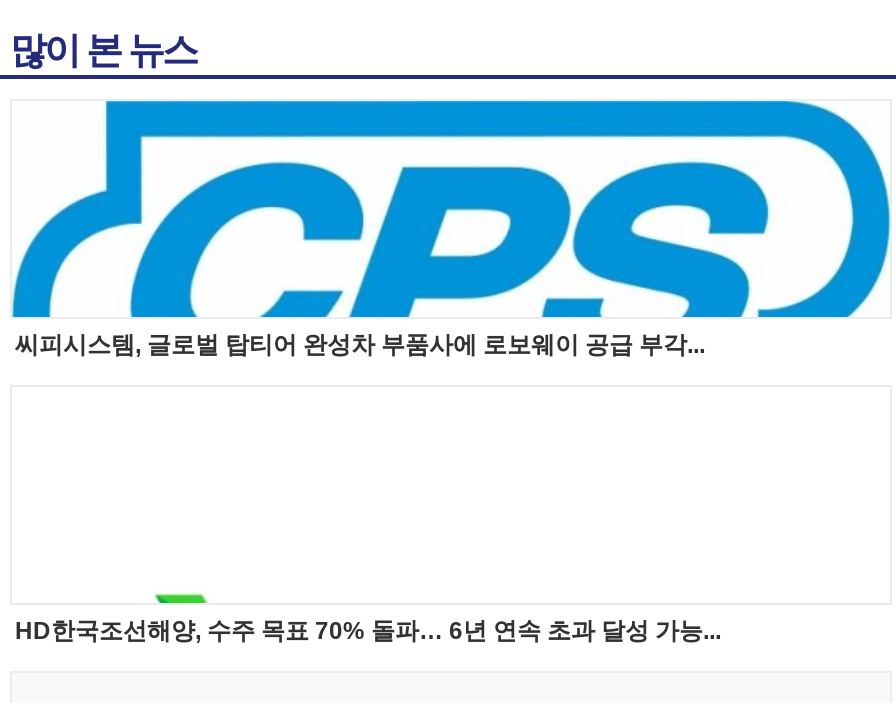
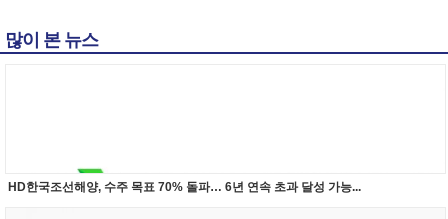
- [image]
- 씨피시스템, 글로벌 탑티어 완성차 부품사에 로보웨이 공급 부각...
